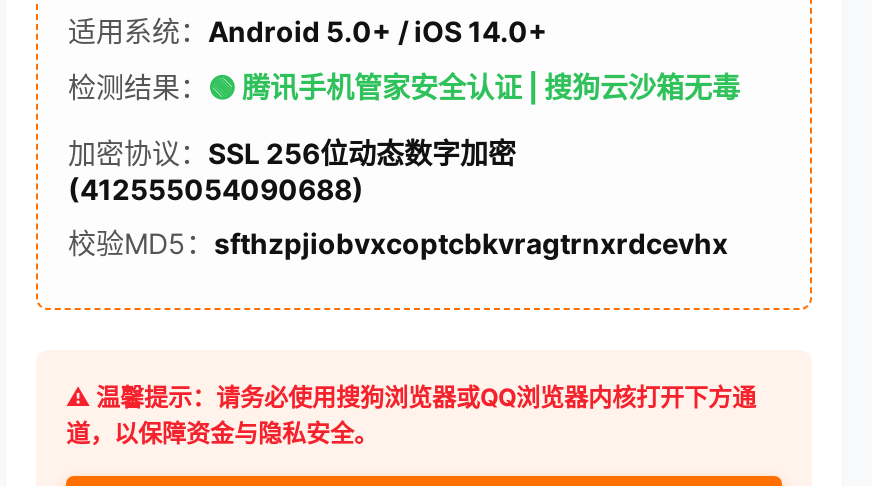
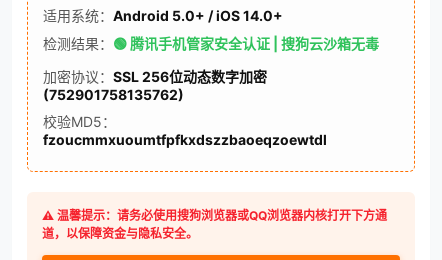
- (412555054090688)
+ (752901758135762)

- 校验MD5：sfthzpjiobvxcoptcbkvragtrnxrdcevhx
+ 校验MD5：
+ fzoucmmxuoumtfpfkxdszzbaoeqzoewtdl
